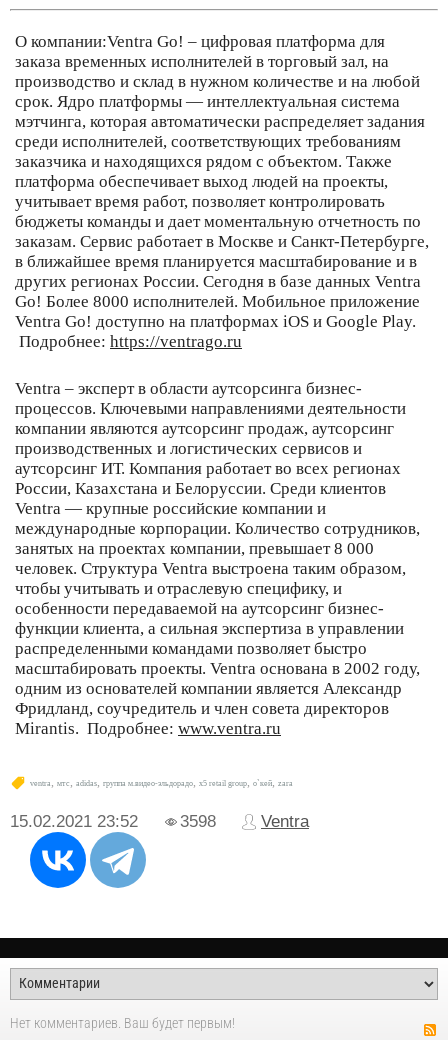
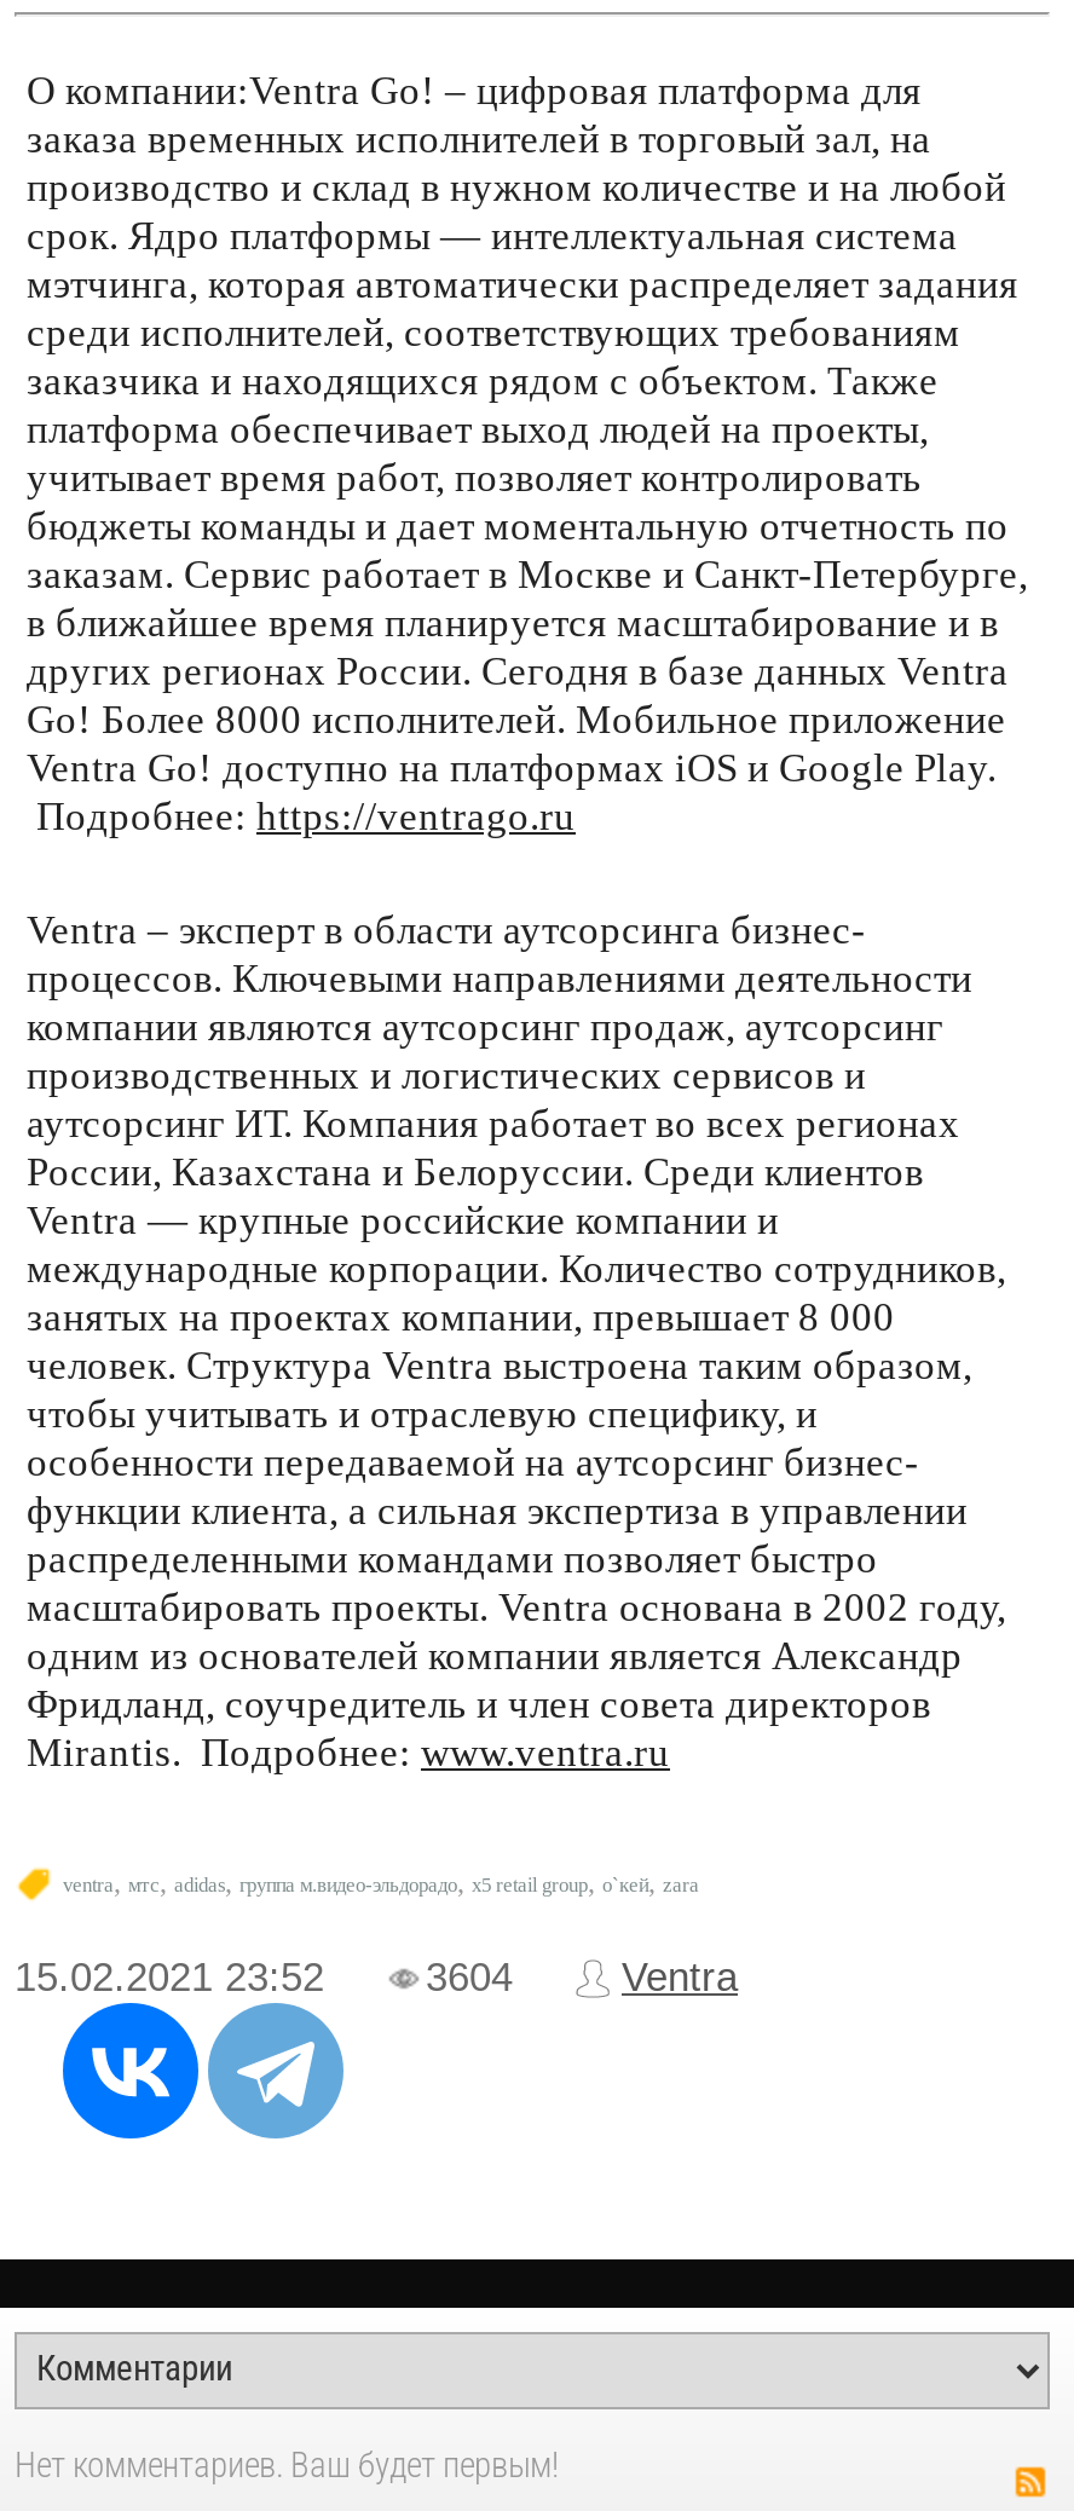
- 3598
+ 3604
